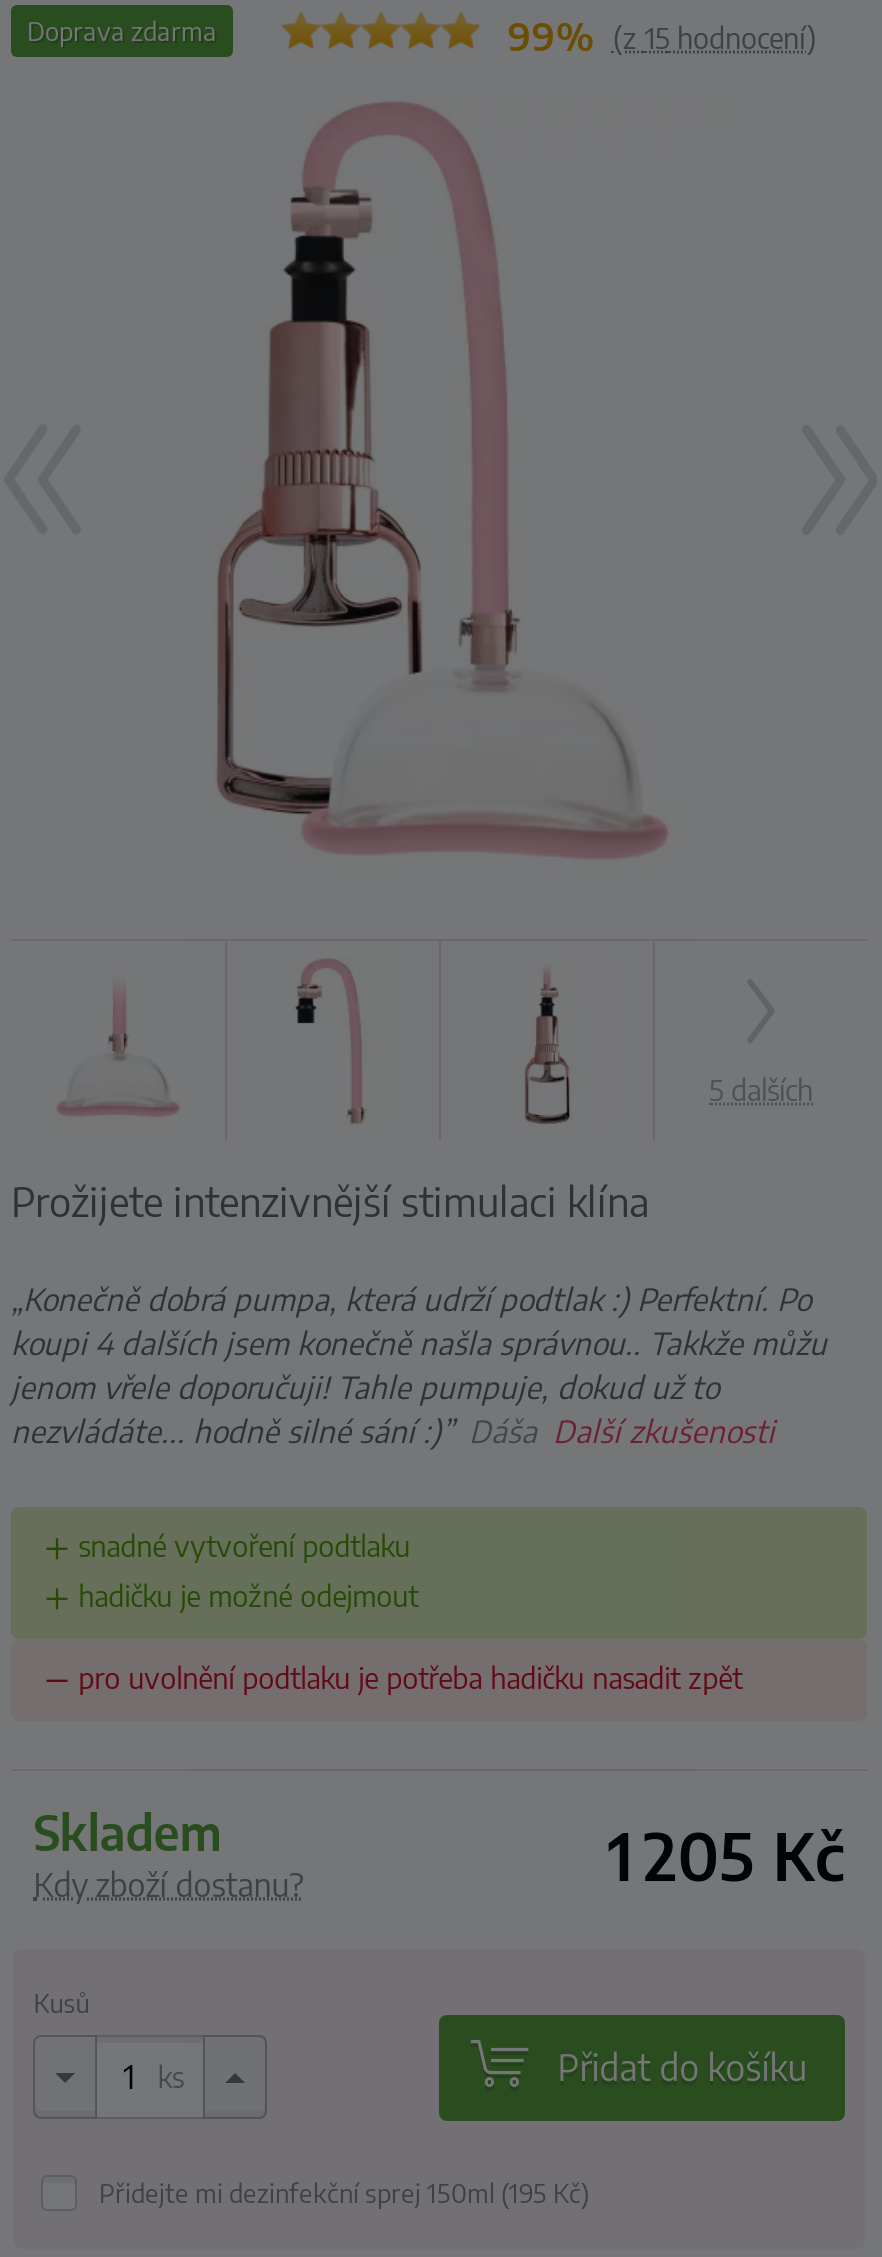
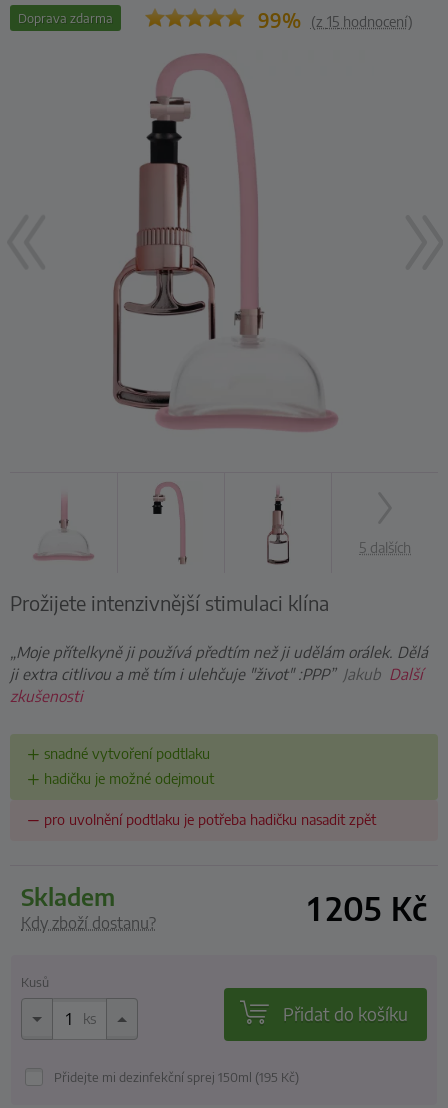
- „Konečně dobrá pumpa, která udrží podtlak :) Perfektní. Po
- koupi 4 dalších jsem konečně našla správnou.. Takkže můžu
- jenom vřele doporučuji! Tahle pumpuje, dokud už to
- nezvládáte... hodně silné sání :)” Dáša Další zkušenosti
+ „Moje přítelkyně ji používá předtím než ji udělám orálek. Dělá
+ ji extra citlivou a mě tím i ulehčuje "život" :PPP” Jakub Další
+ zkušenosti
